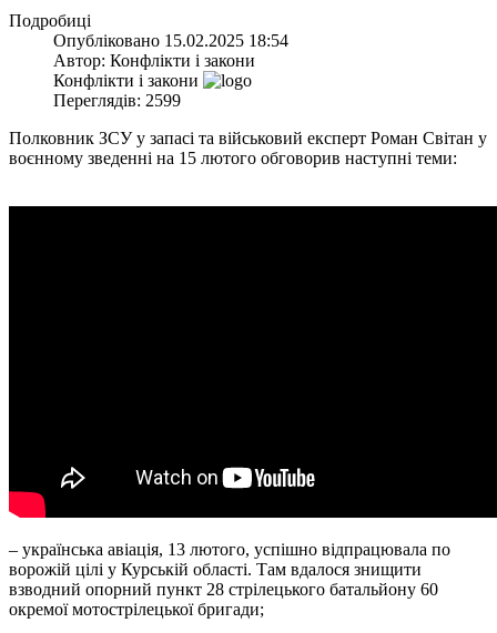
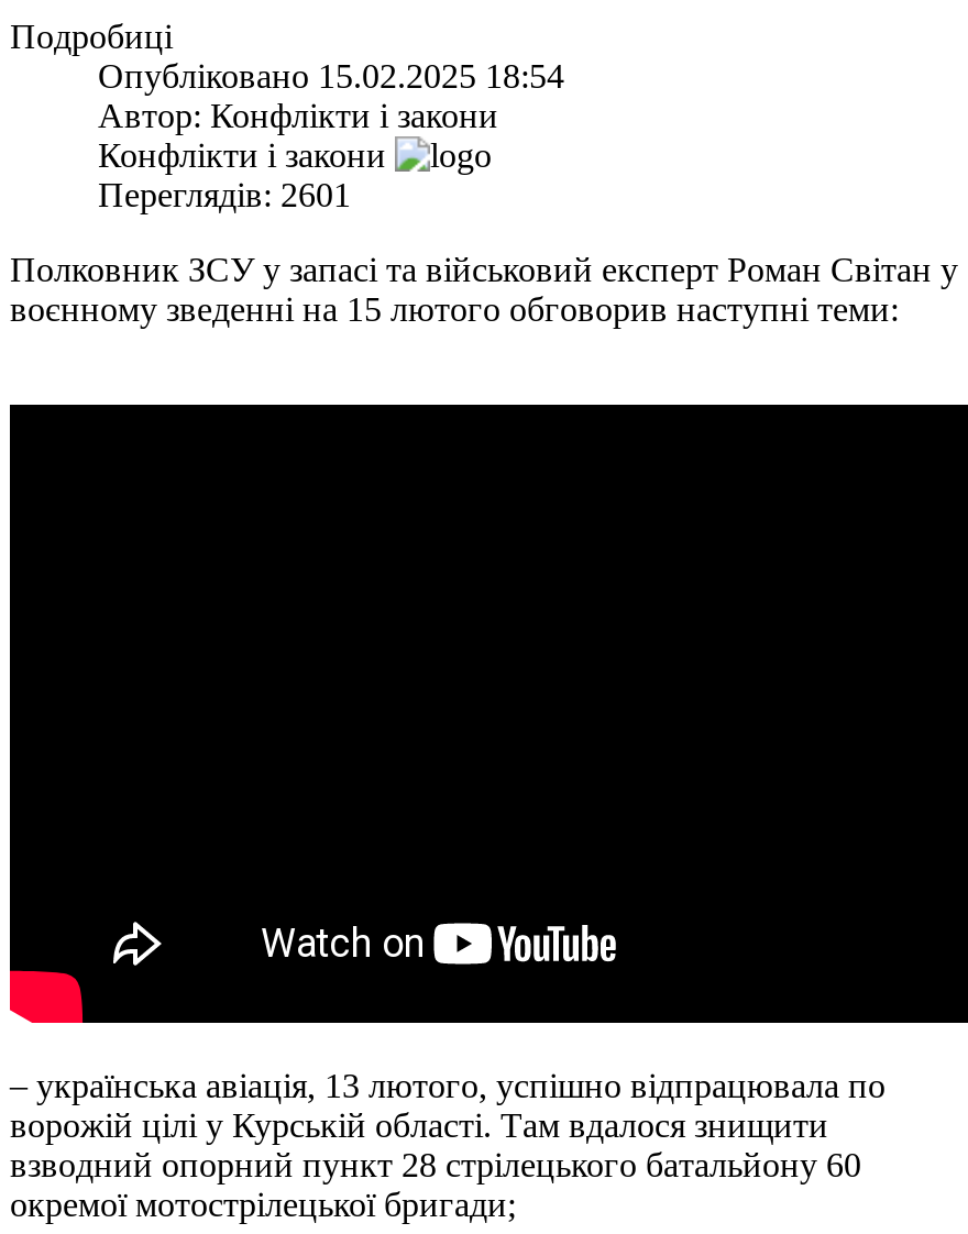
- Переглядів: 2599
+ Переглядів: 2601
